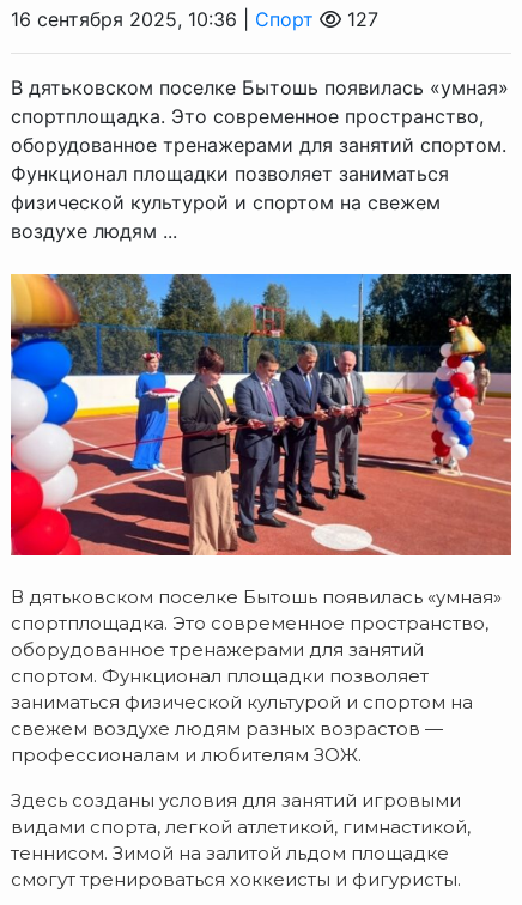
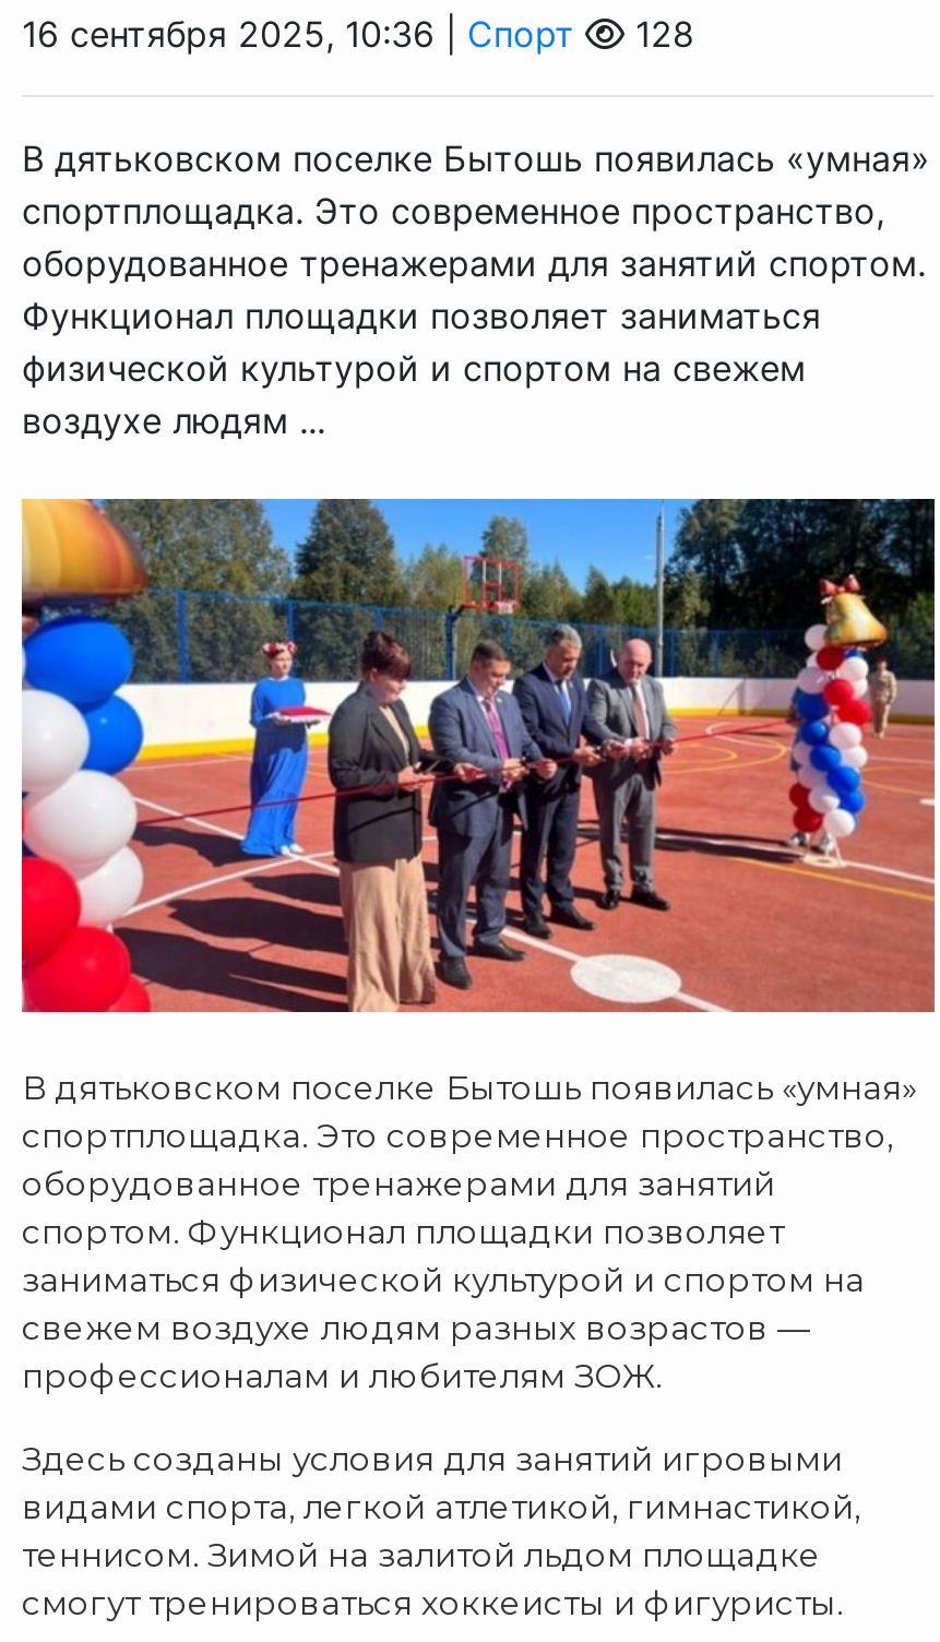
- 127
+ 128
